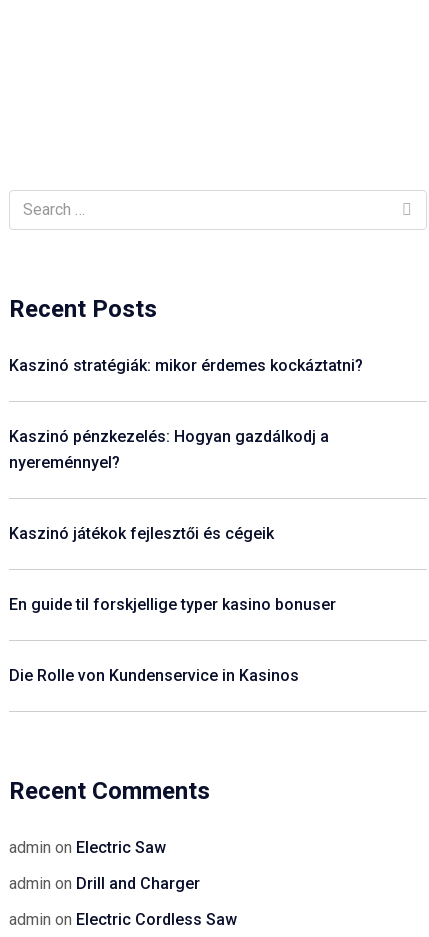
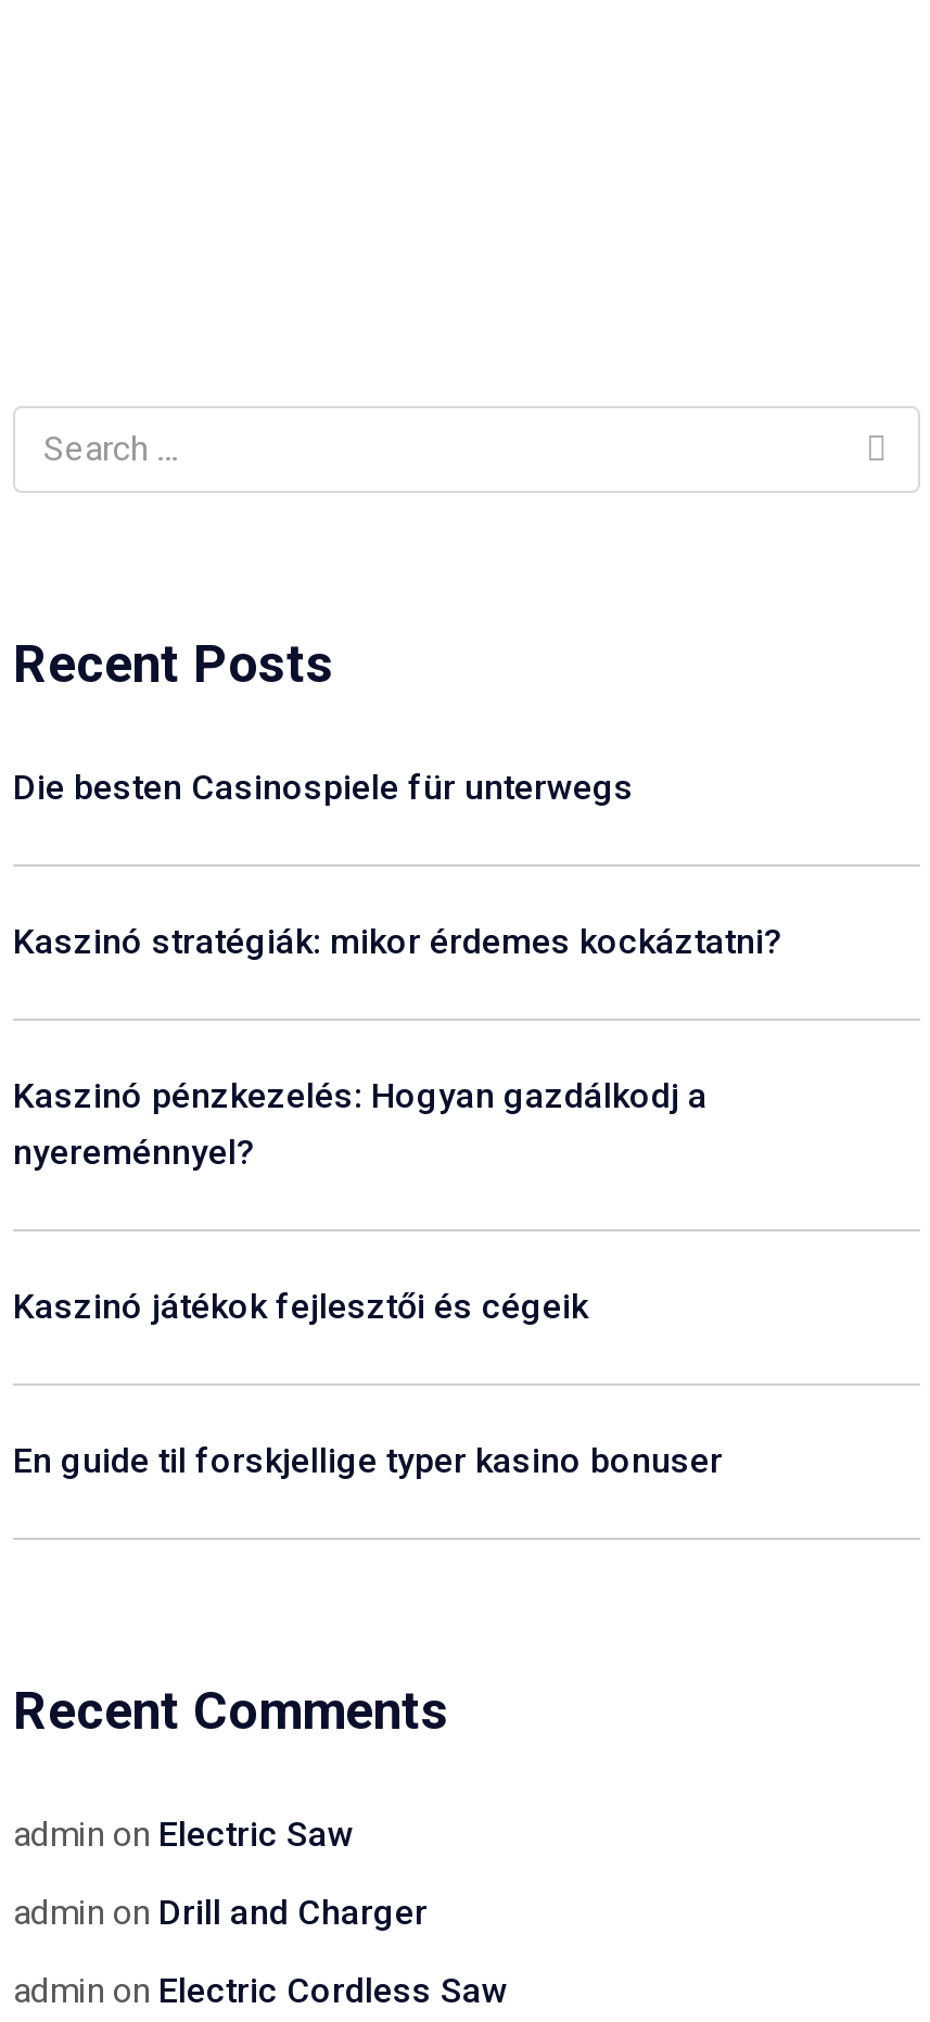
+ Die besten Casinospiele für unterwegs

moved down: Kaszinó stratégiák: mikor érdemes kockáztatni? | Kaszinó pénzkezelés: Hogyan gazdálkodj a | nyereménnyel? | Kaszinó játékok fejlesztői és cégeik | En guide til forskjellige typer kasino bonuser

- Die Rolle von Kundenservice in Kasinos
